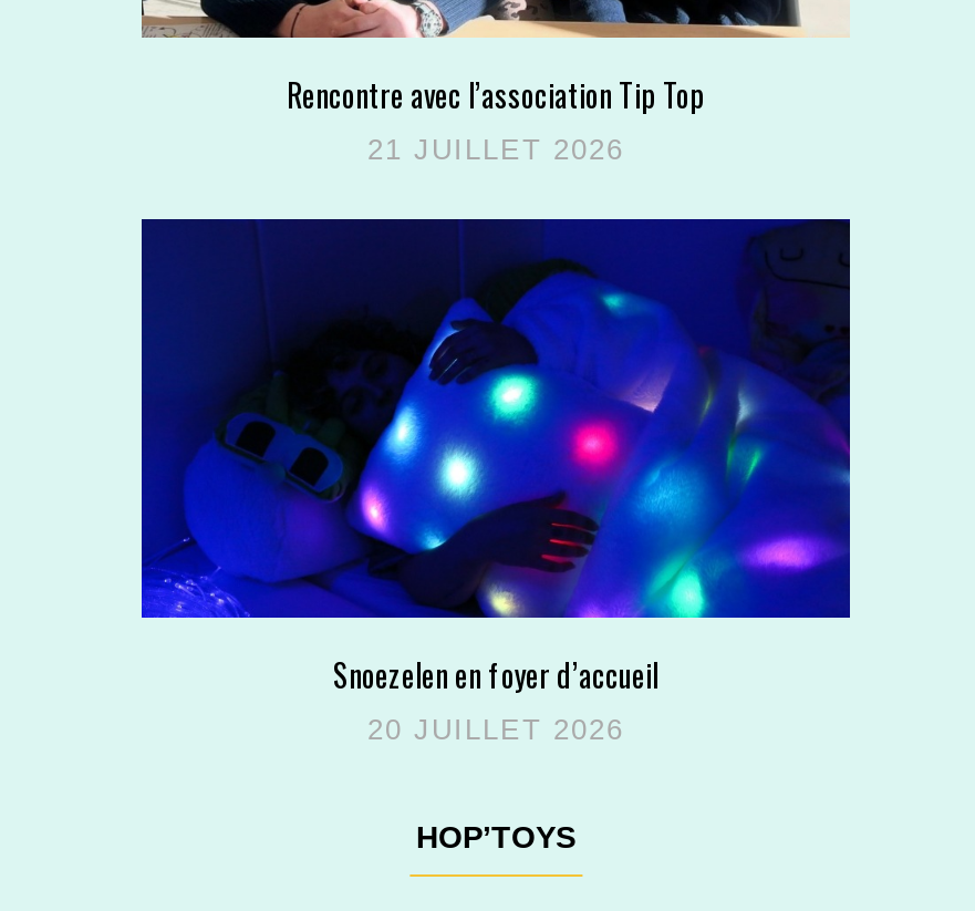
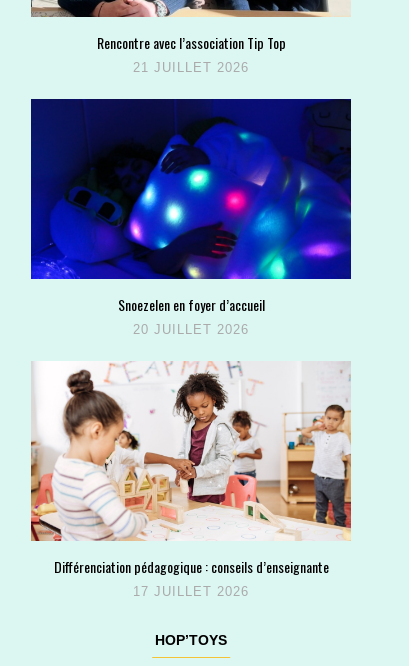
+ [image]
+ Différenciation pédagogique : conseils d’enseignante
+ 17 JUILLET 2026
